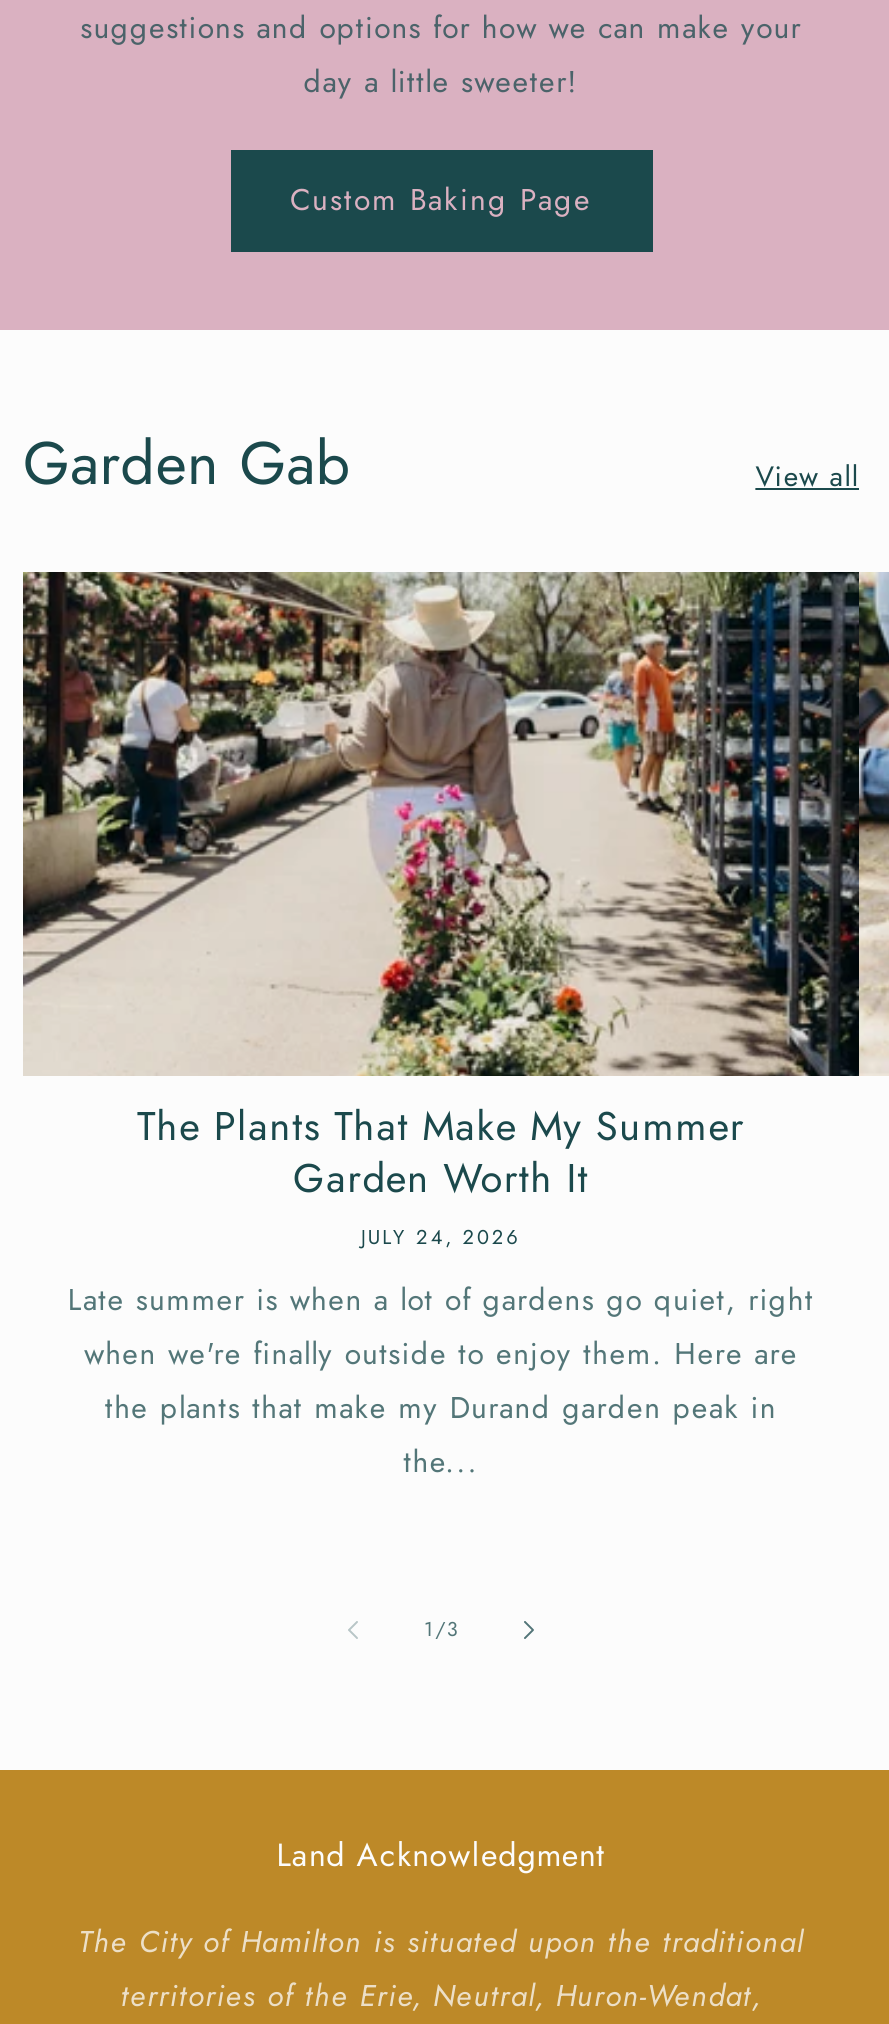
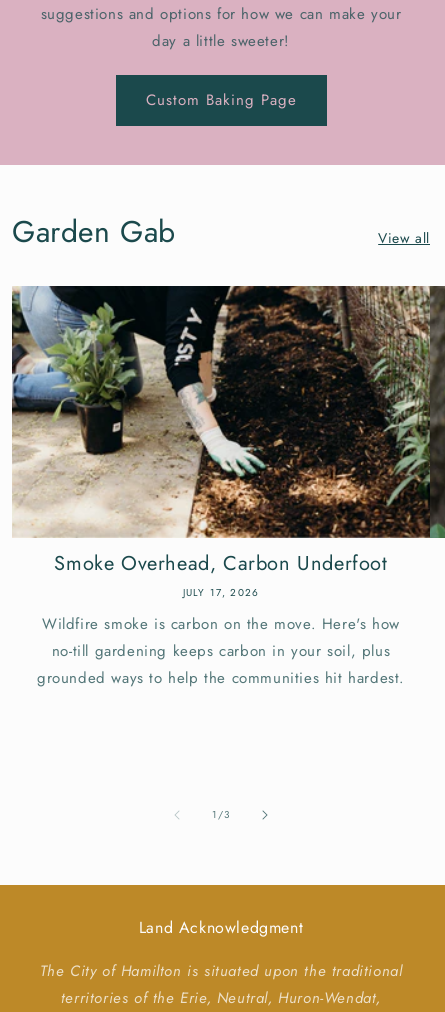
- [image]
- The Plants That Make My Summer
- Garden Worth It
- JULY 24, 2026
+ [image]
+ Smoke Overhead, Carbon Underfoot
+ JULY 17, 2026

- Late summer is when a lot of gardens go quiet, right
- when we're finally outside to enjoy them. Here are
- the plants that make my Durand garden peak in
- the...
+ Wildfire smoke is carbon on the move. Here's how
+ no-till gardening keeps carbon in your soil, plus
+ grounded ways to help the communities hit hardest.
